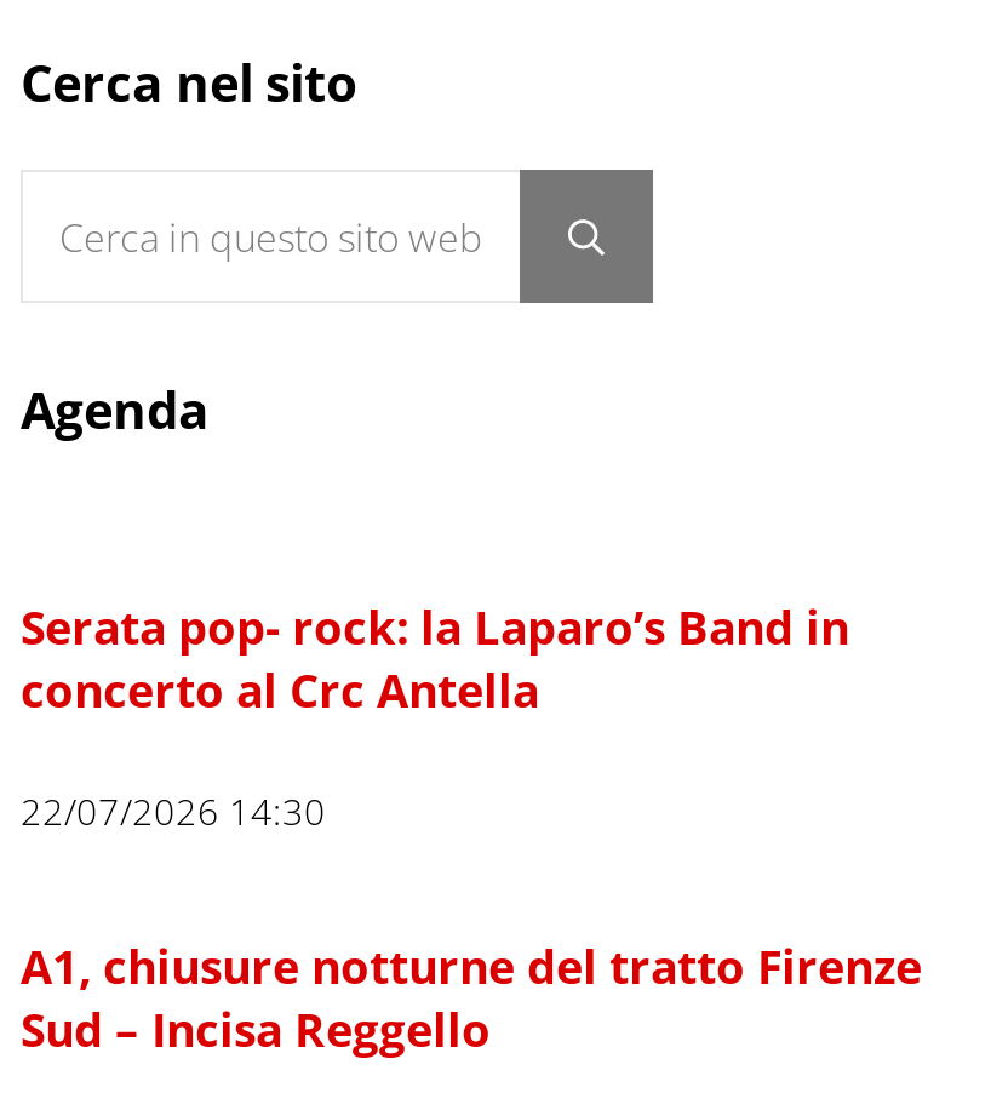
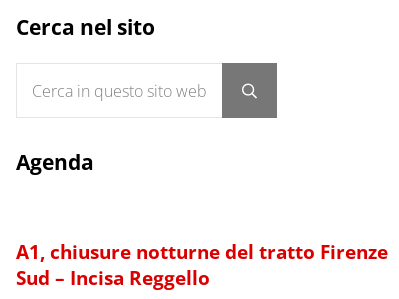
- Serata pop- rock: la Laparo’s Band in
- concerto al Crc Antella
- 22/07/2026 14:30
